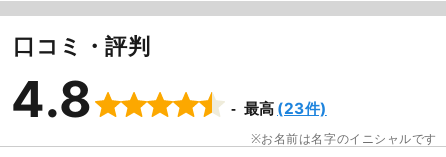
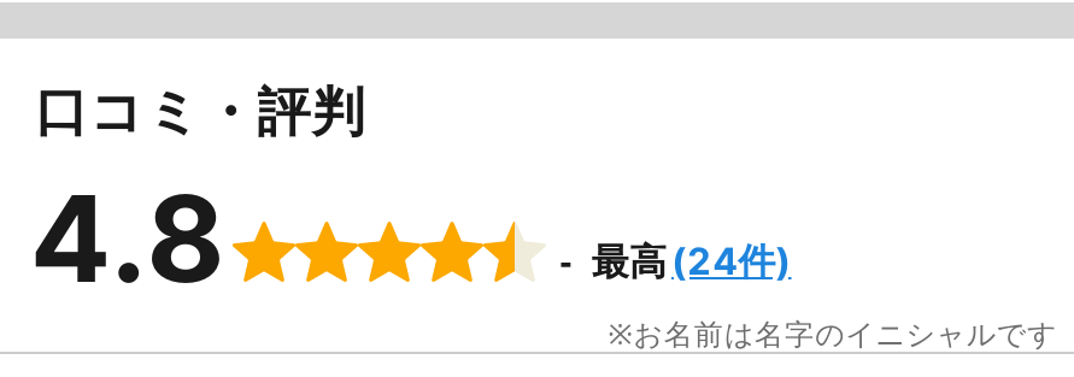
- 最高 (23件)
+ 最高 (24件)
